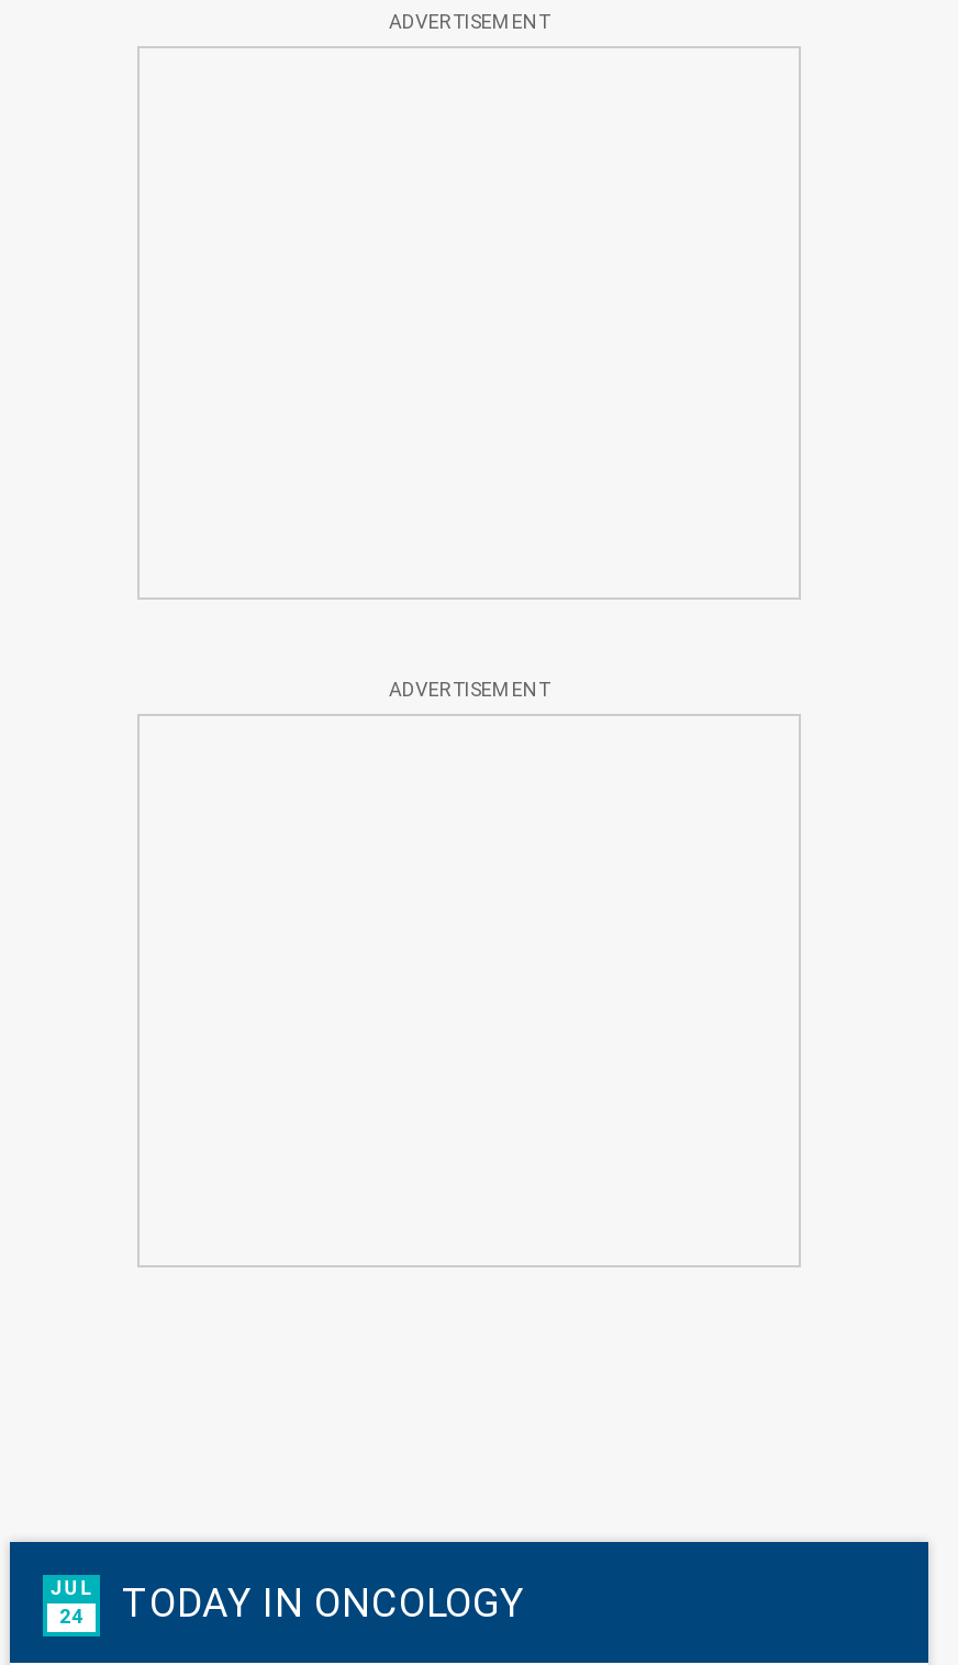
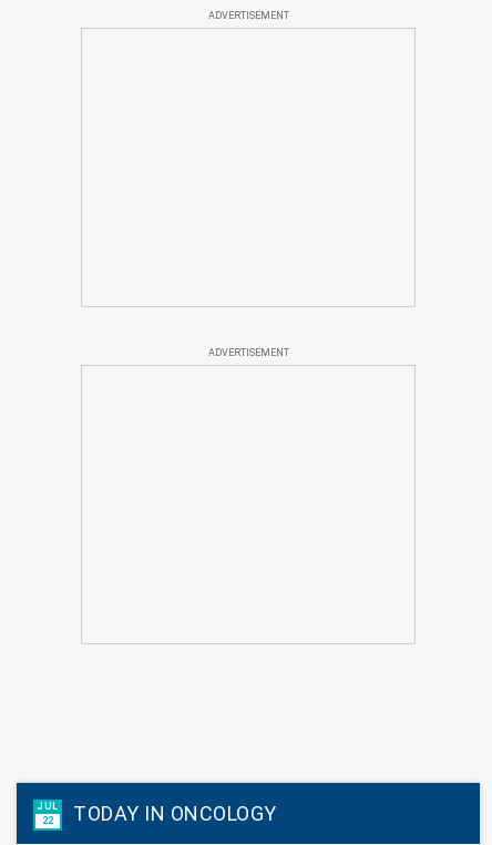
- JUL 24 TODAY IN ONCOLOGY
+ JUL 22 TODAY IN ONCOLOGY
